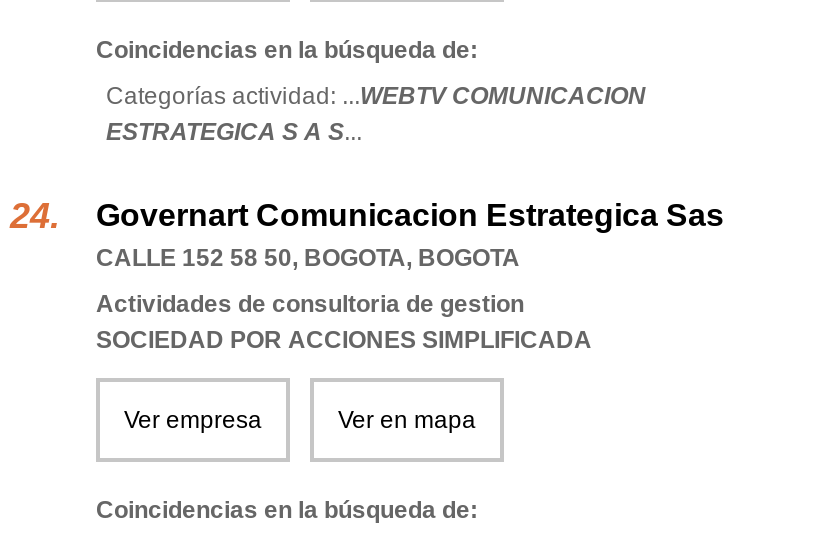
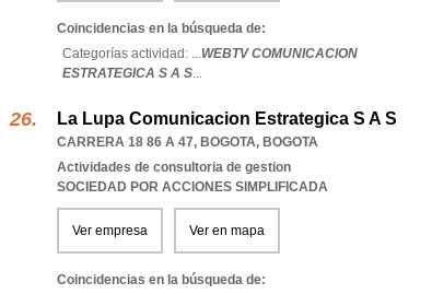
- Governart Comunicacion Estrategica Sas
- CALLE 152 58 50, BOGOTA, BOGOTA
+ La Lupa Comunicacion Estrategica S A S
+ CARRERA 18 86 A 47, BOGOTA, BOGOTA
